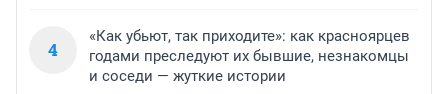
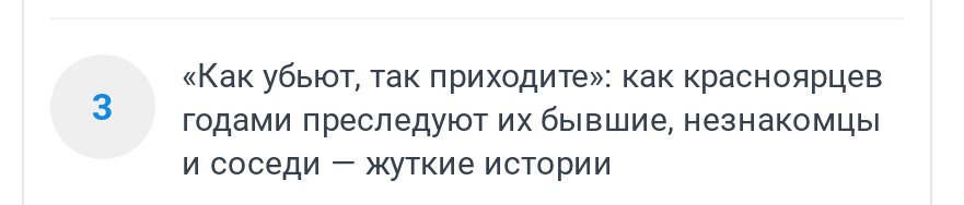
- 4 годами преследуют их бывшие, незнакомцы
+ 3 годами преследуют их бывшие, незнакомцы
